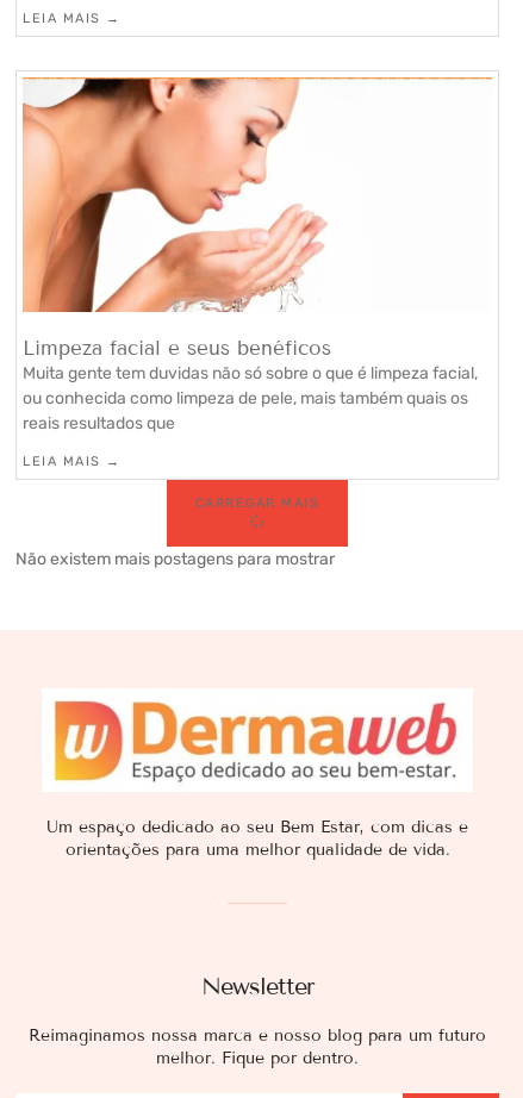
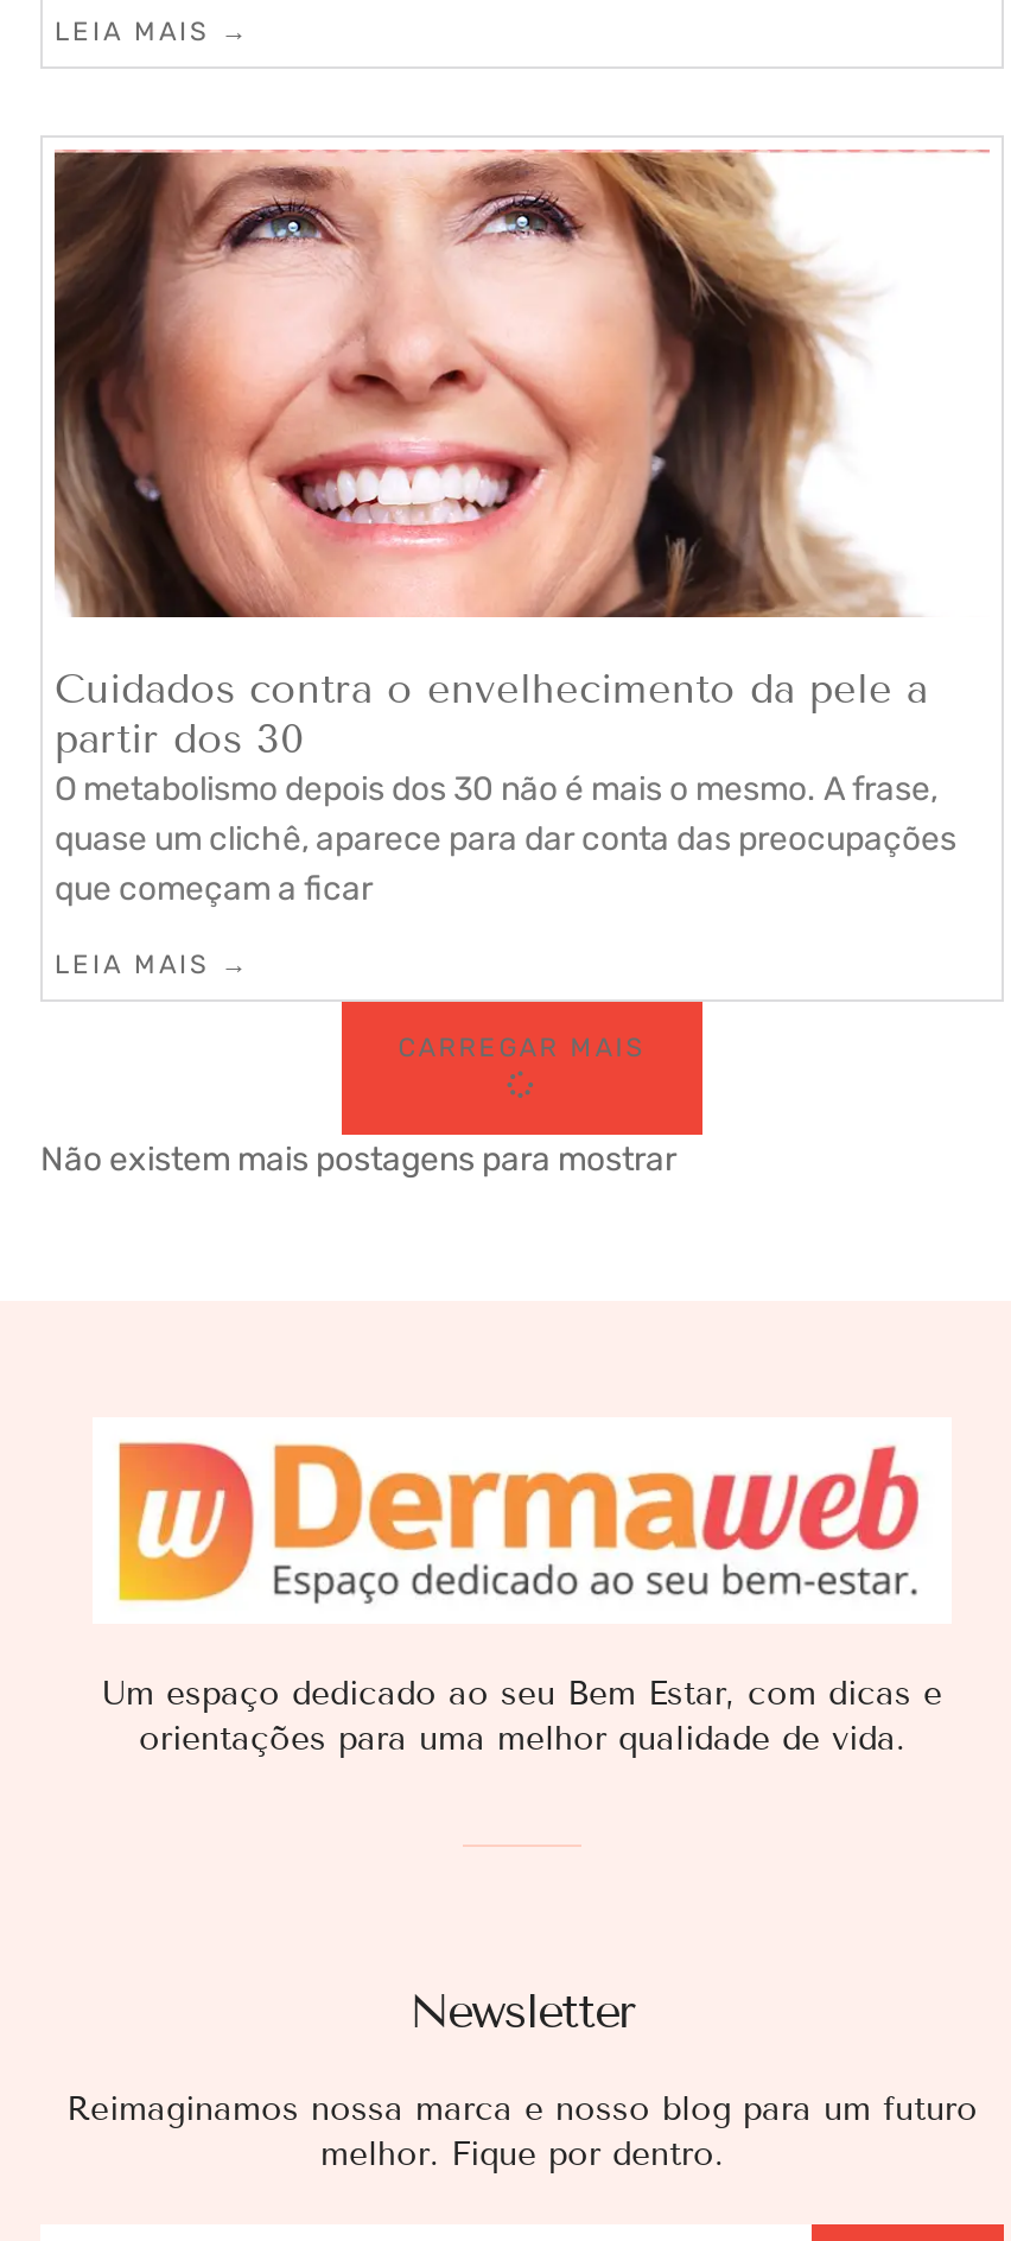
- [image]
- Limpeza facial e seus benéficos
- Muita gente tem duvidas não só sobre o que é limpeza facial,
- ou conhecida como limpeza de pele, mais também quais os
- reais resultados que
+ [image]
+ Cuidados contra o envelhecimento da pele a
+ partir dos 30
+ O metabolismo depois dos 30 não é mais o mesmo. A frase,
+ quase um clichê, aparece para dar conta das preocupações
+ que começam a ficar
